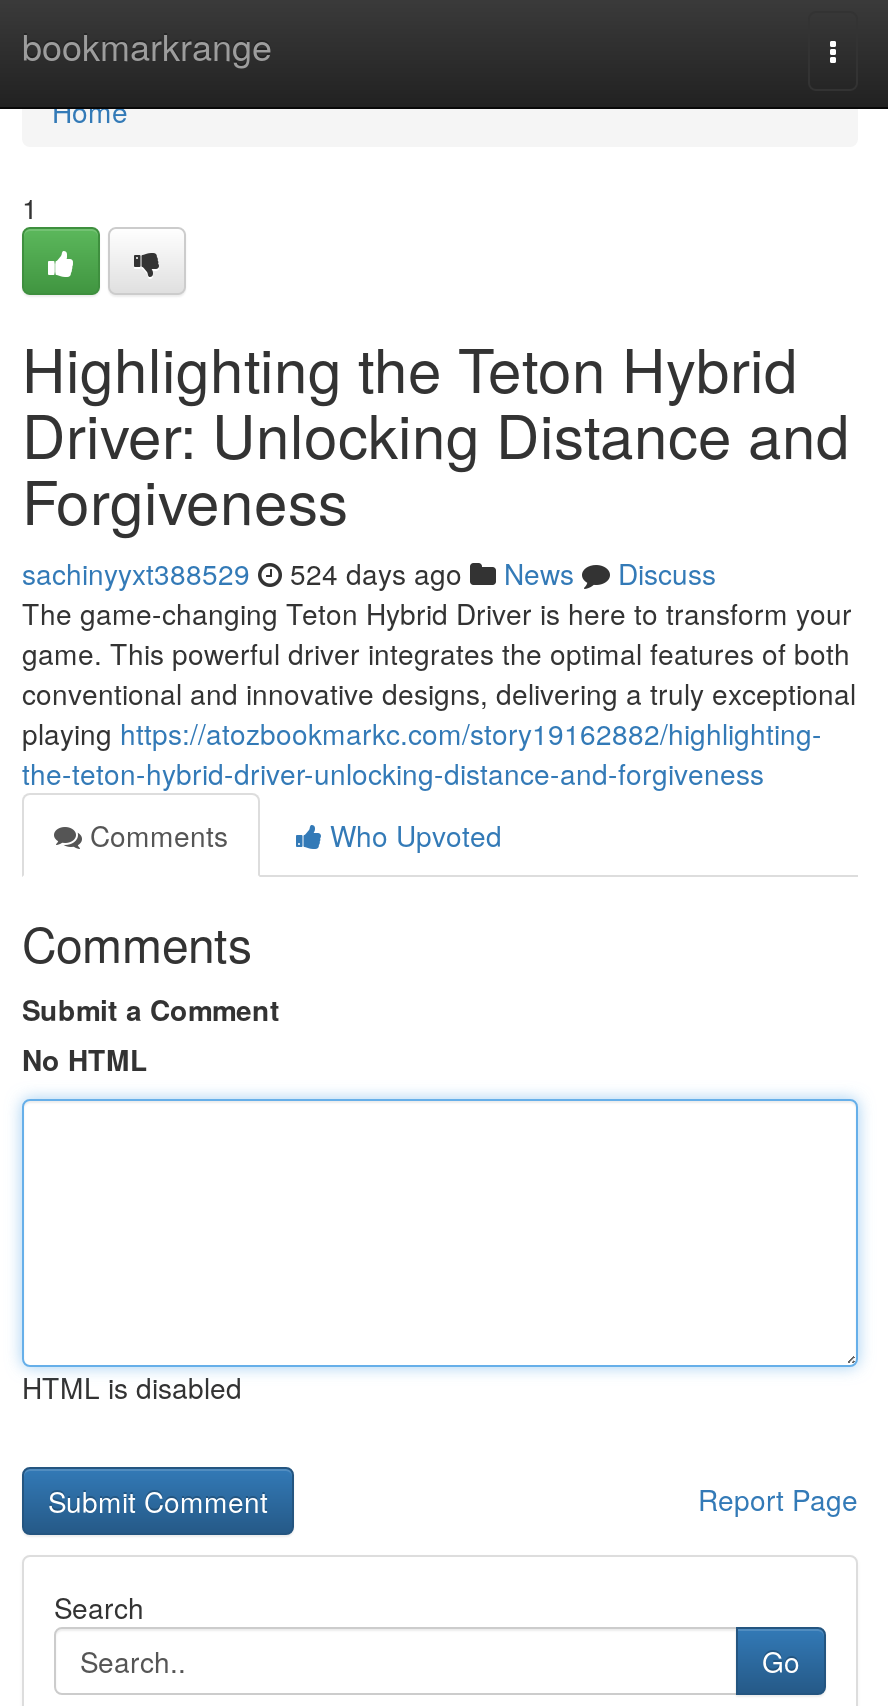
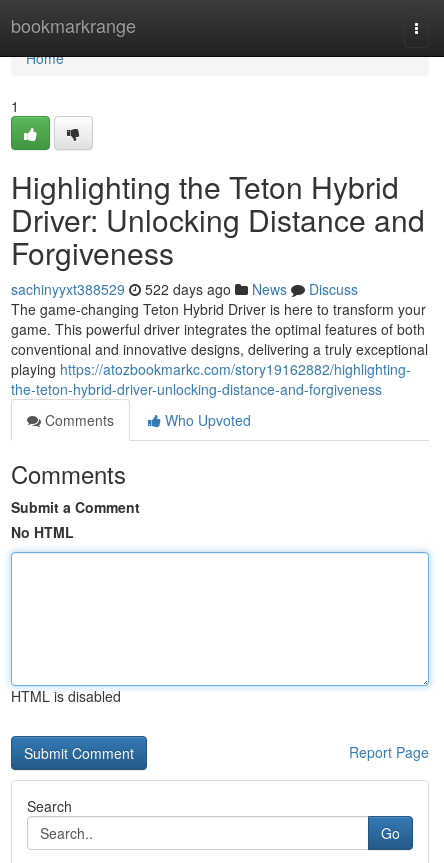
- sachinyyxt388529 524 days ago News Discuss
+ sachinyyxt388529 522 days ago News Discuss
